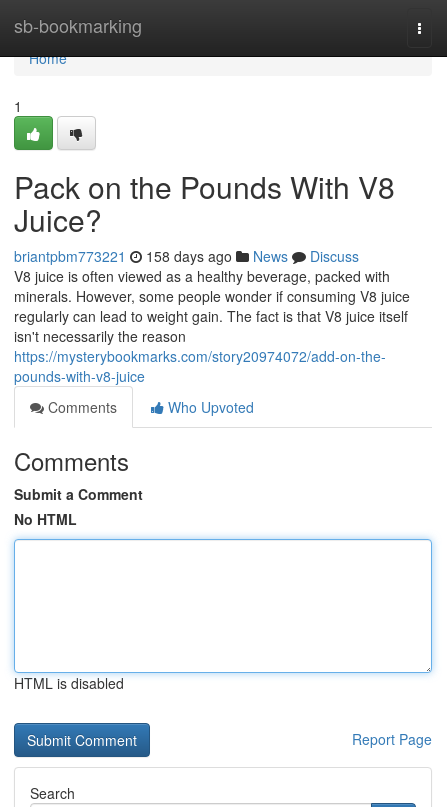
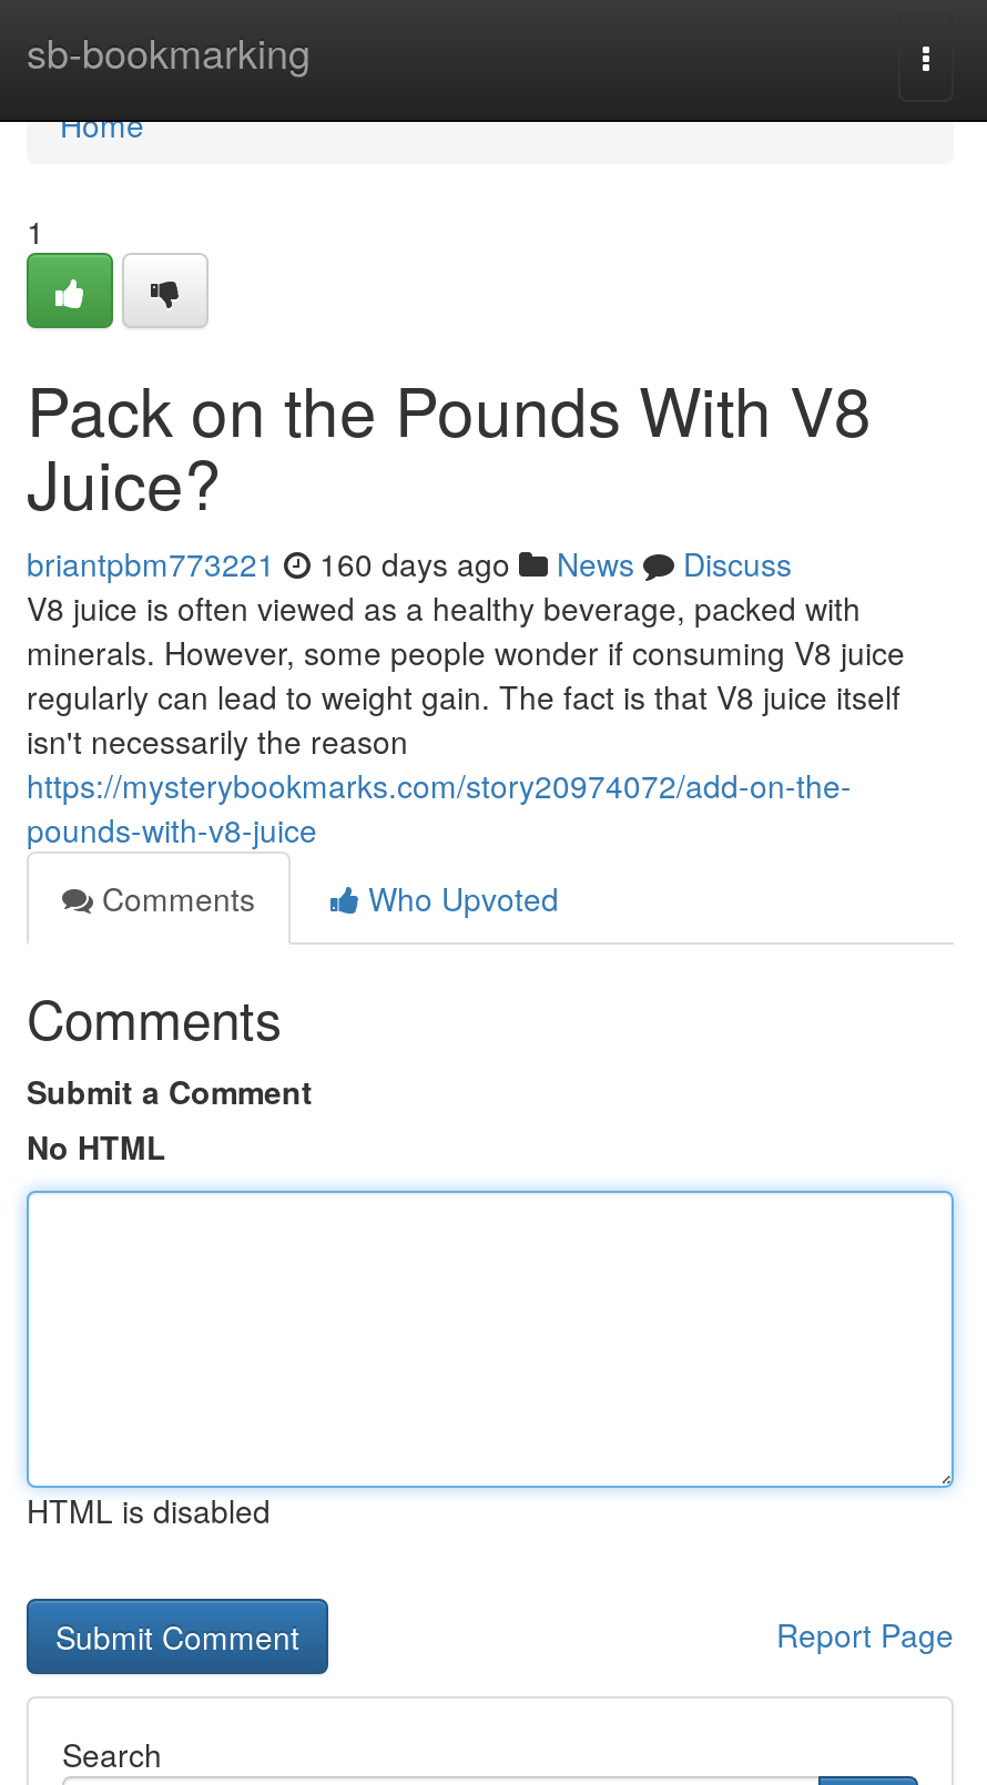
- briantpbm773221 158 days ago News Discuss
+ briantpbm773221 160 days ago News Discuss
